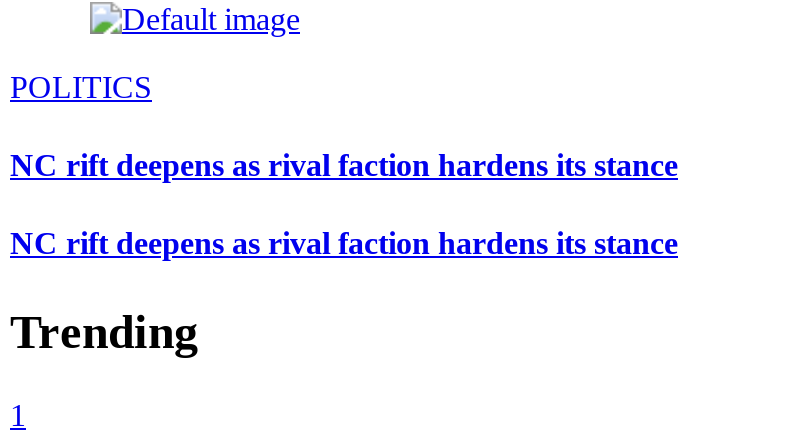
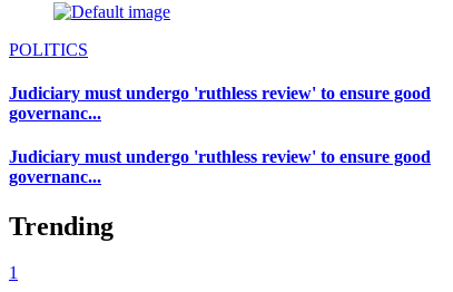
- NC rift deepens as rival faction hardens its stance
+ Judiciary must undergo 'ruthless review' to ensure good
+ governanc...

- NC rift deepens as rival faction hardens its stance
+ Judiciary must undergo 'ruthless review' to ensure good
+ governanc...
